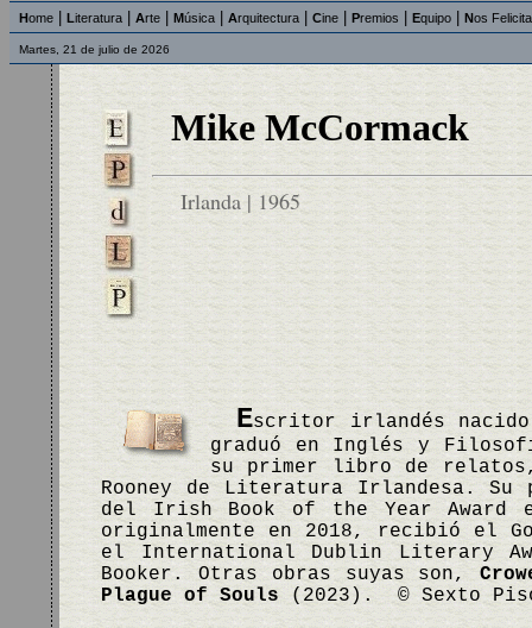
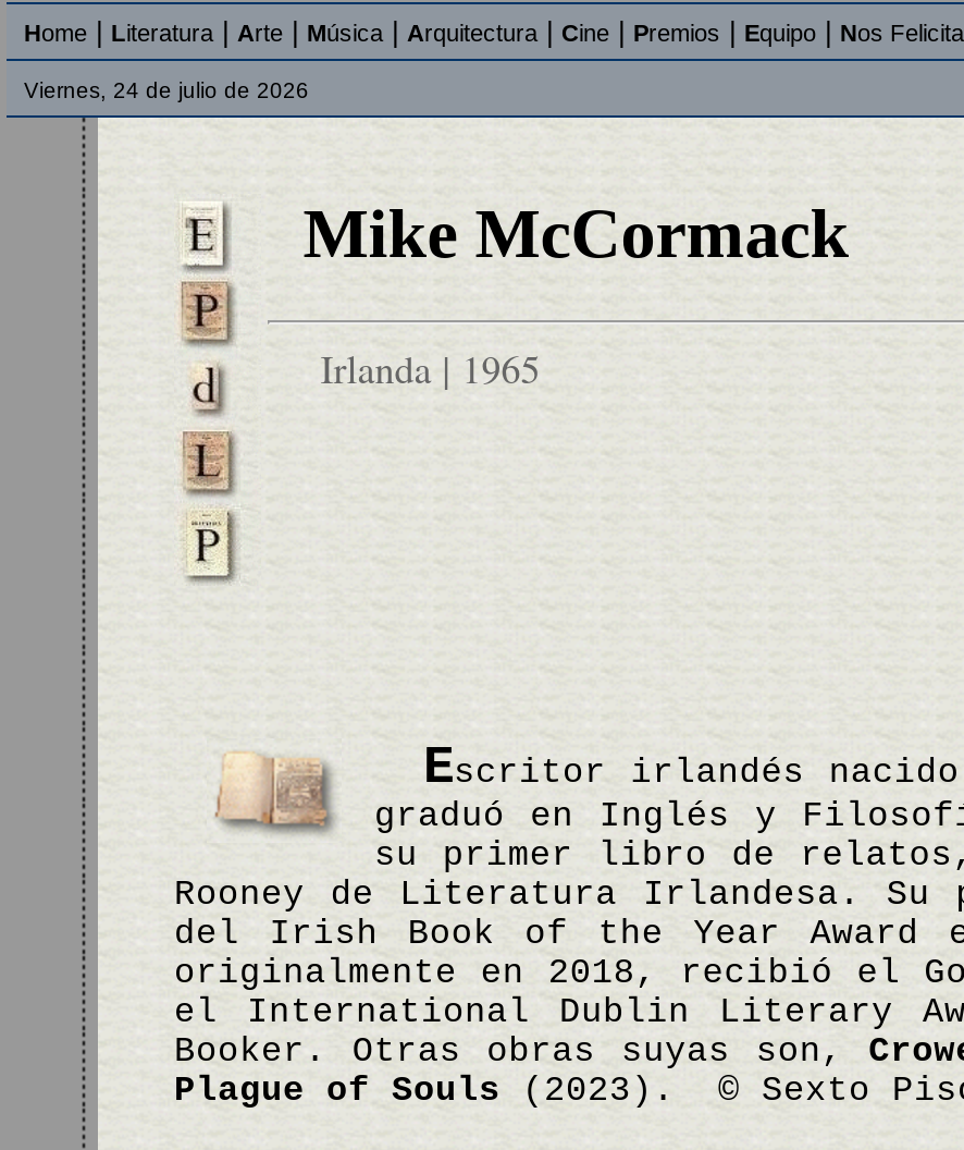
- Martes, 21 de julio de 2026
+ Viernes, 24 de julio de 2026
